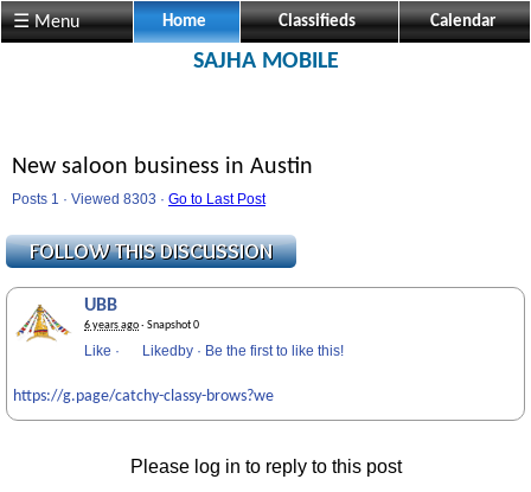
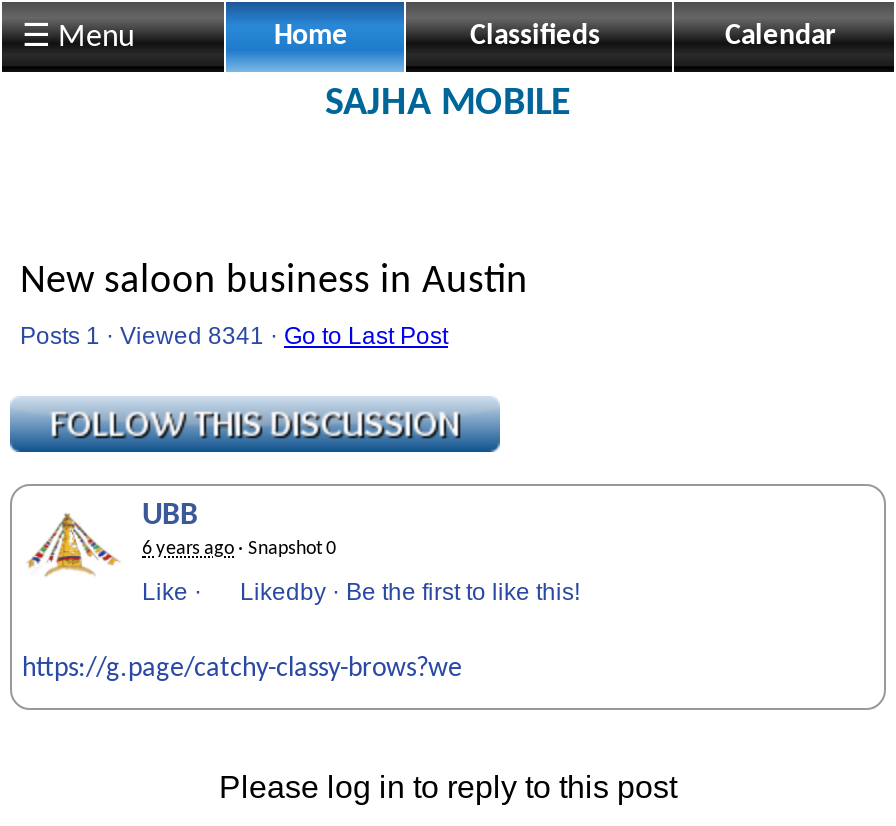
- Posts 1 · Viewed 8303 · Go to Last Post
+ Posts 1 · Viewed 8341 · Go to Last Post
